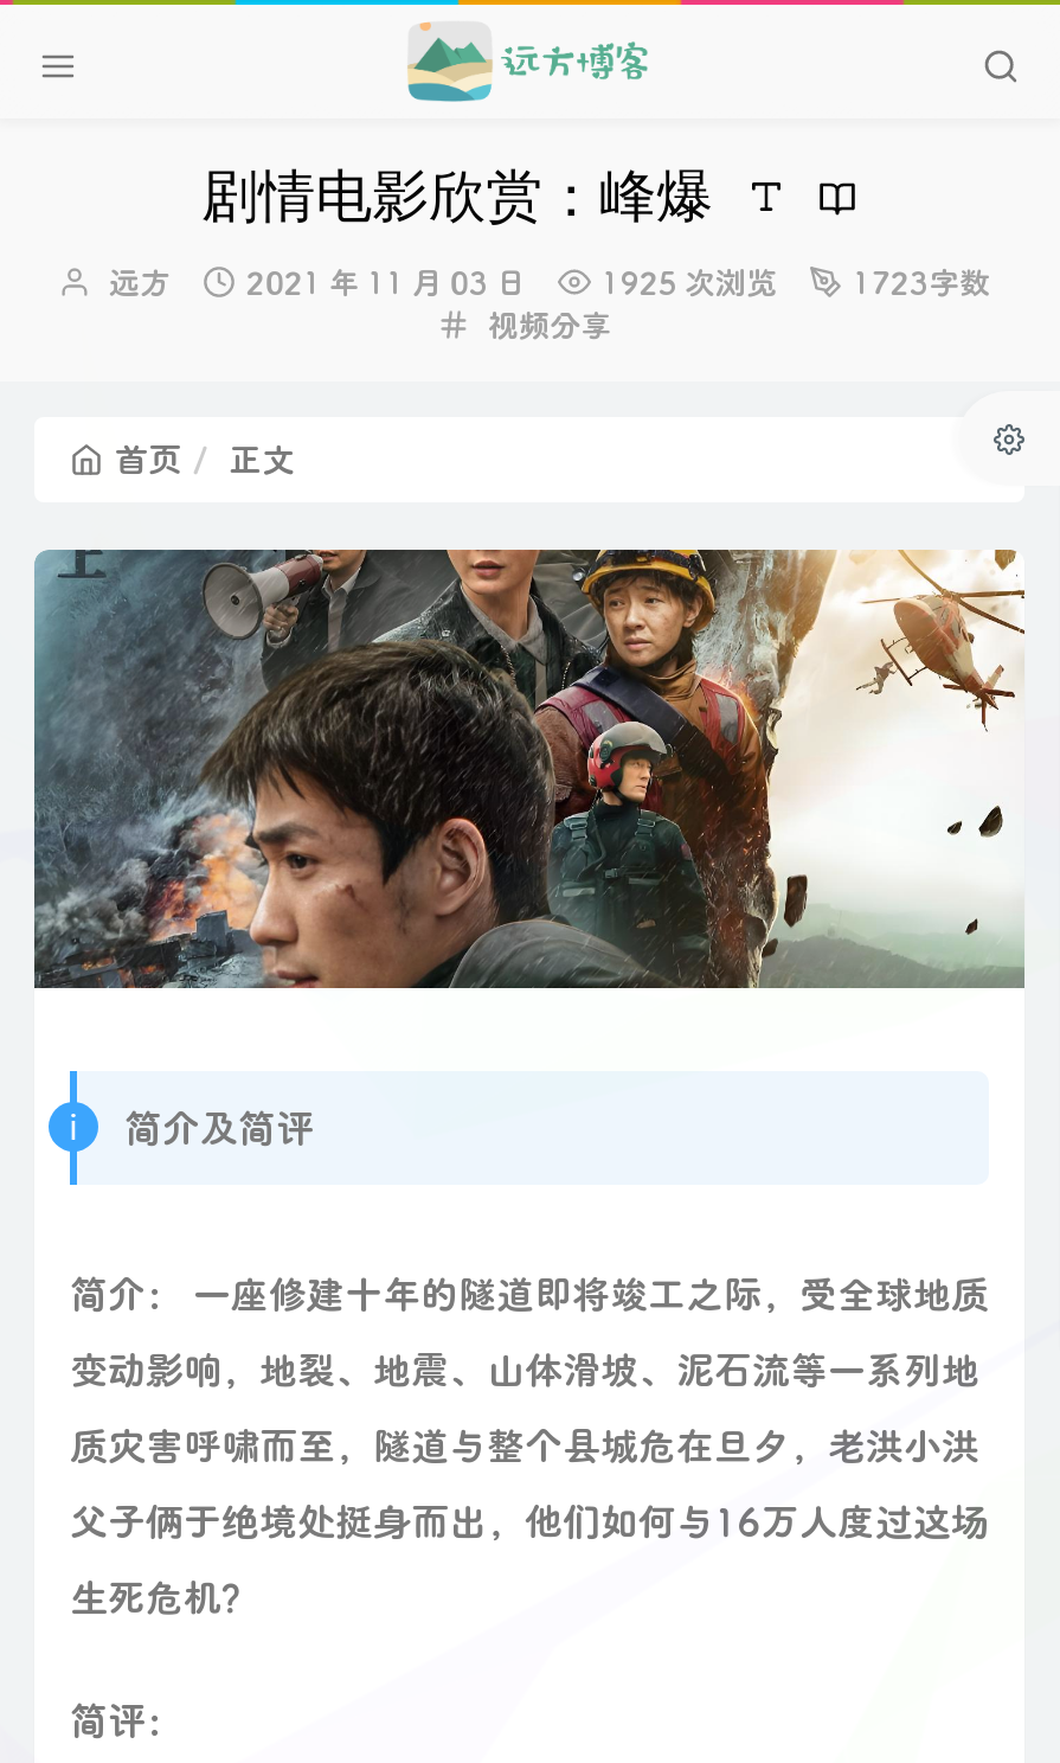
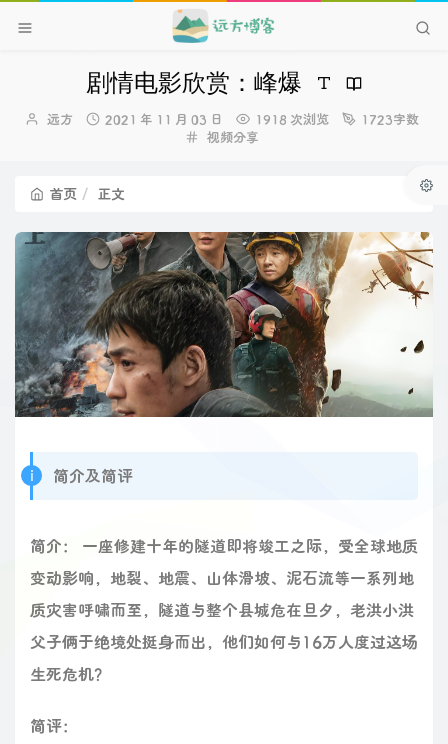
- 1925 次浏览
+ 1918 次浏览
